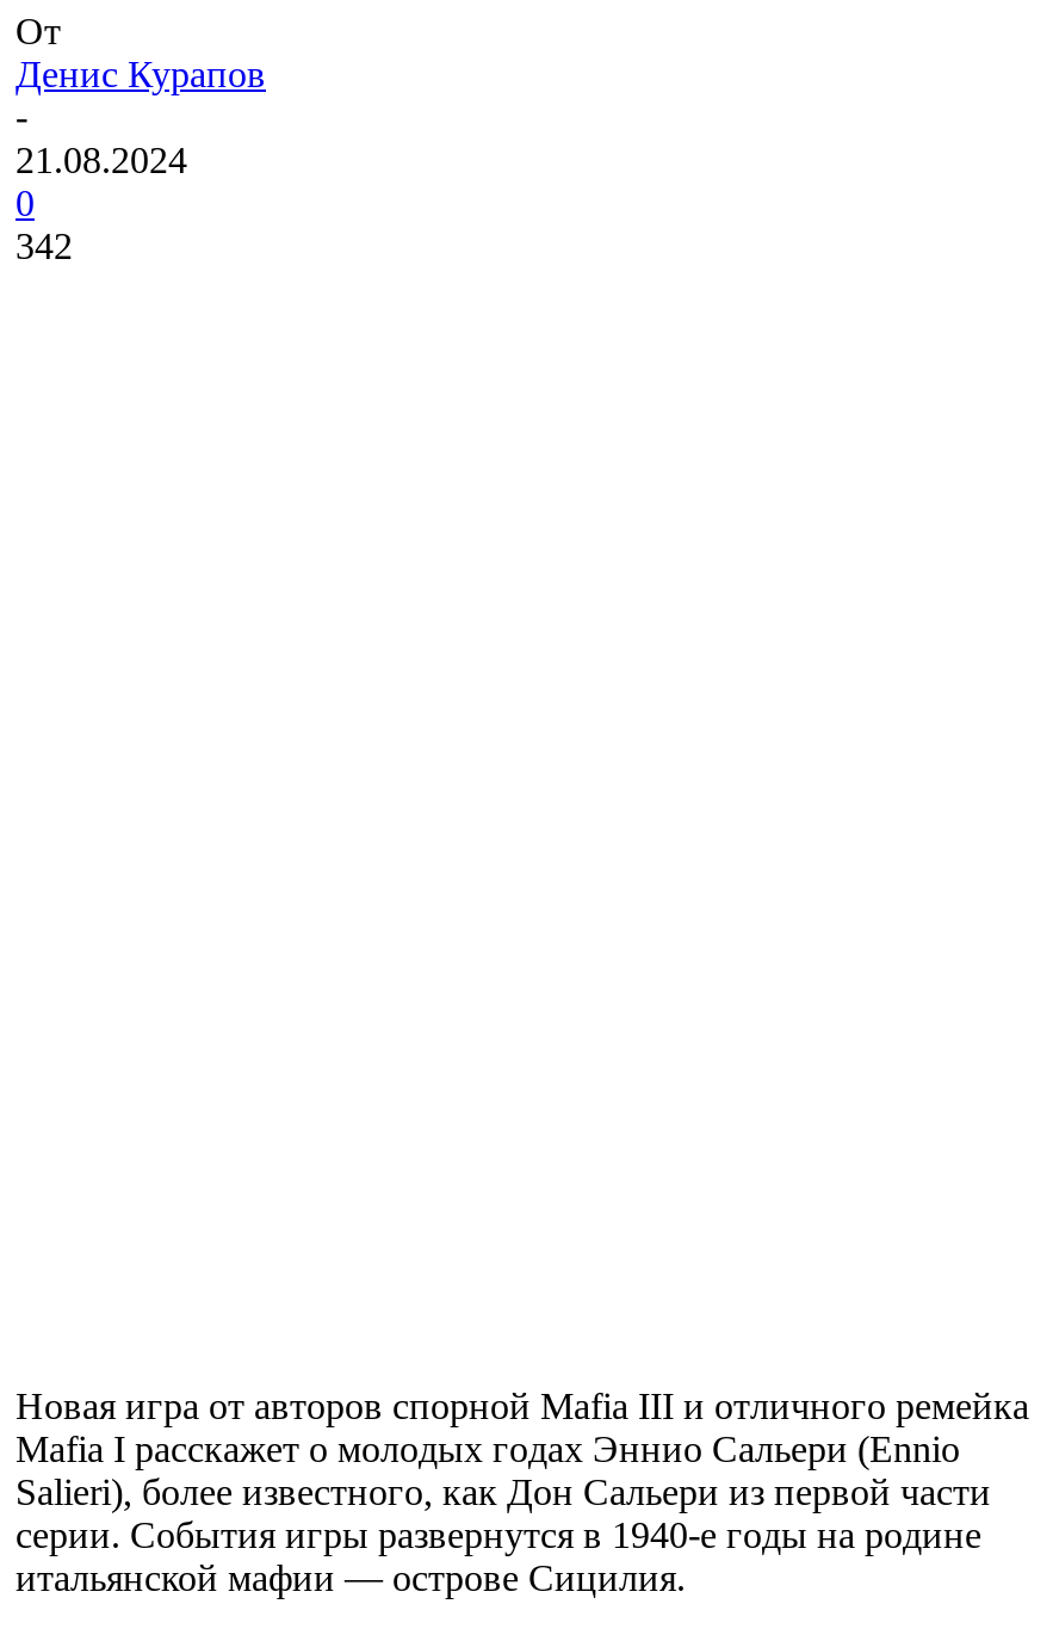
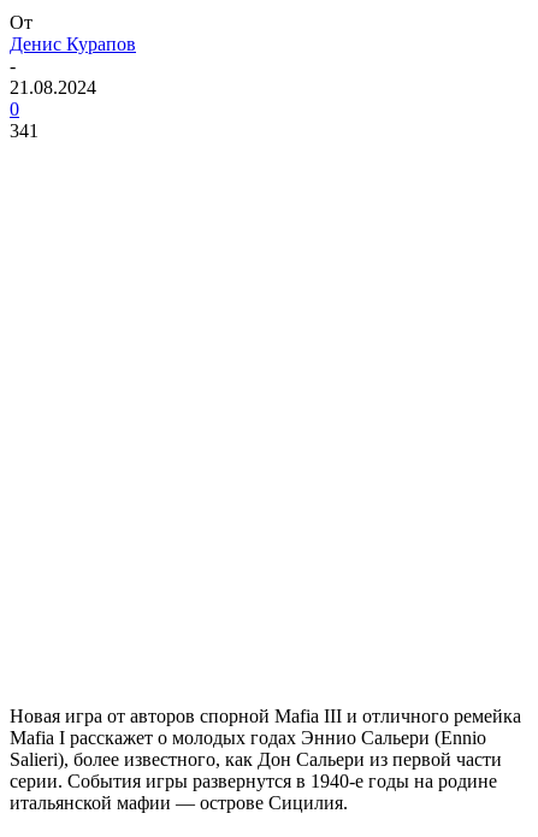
- 342
+ 341
